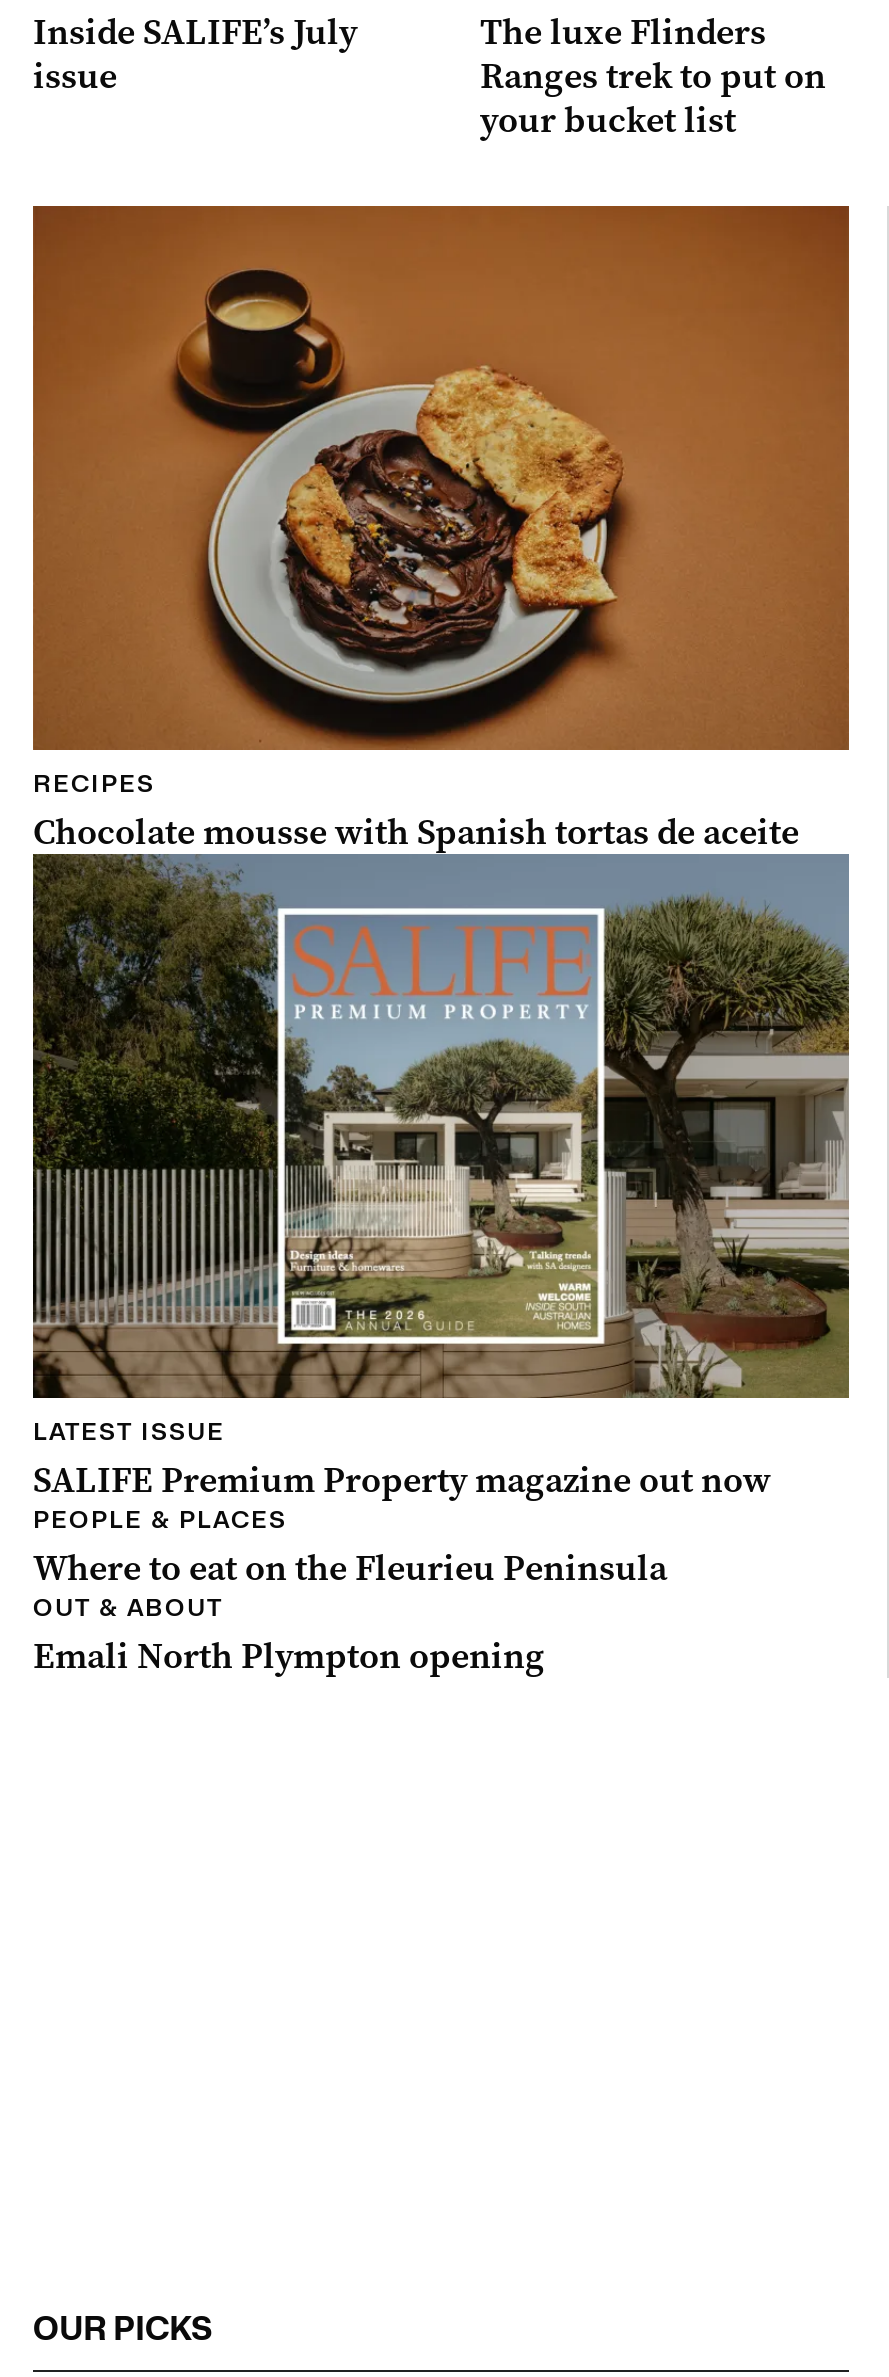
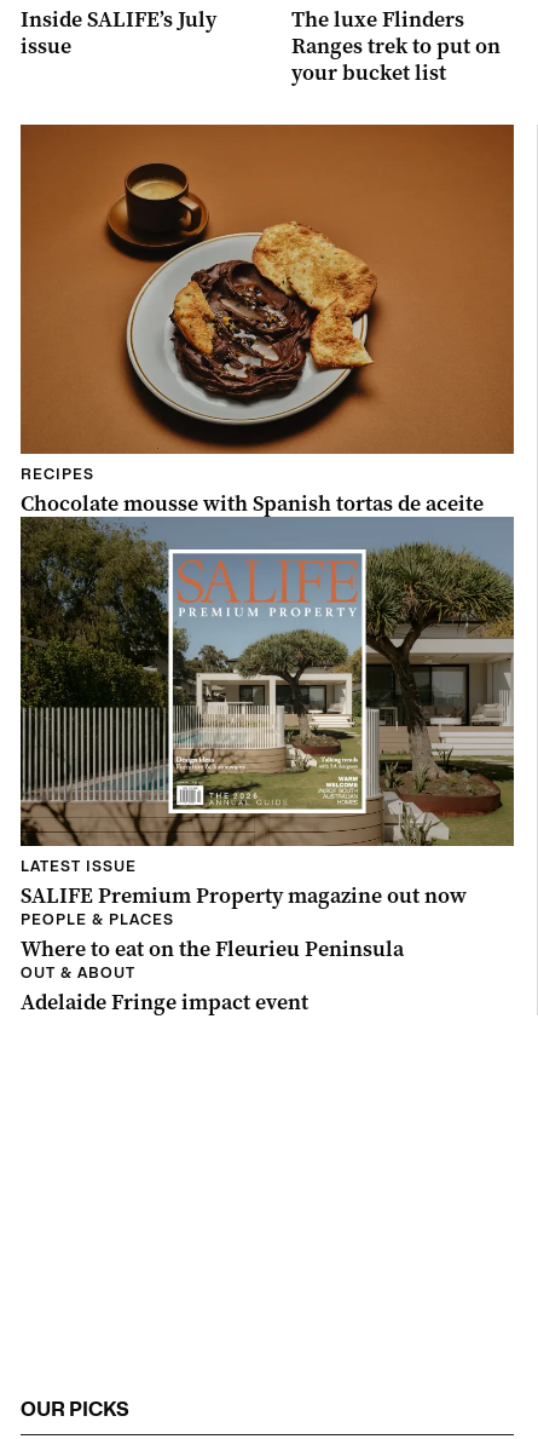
- Emali North Plympton opening
+ Adelaide Fringe impact event
